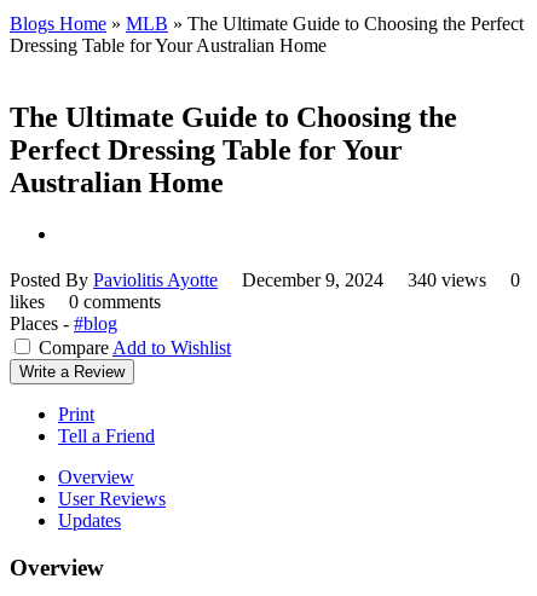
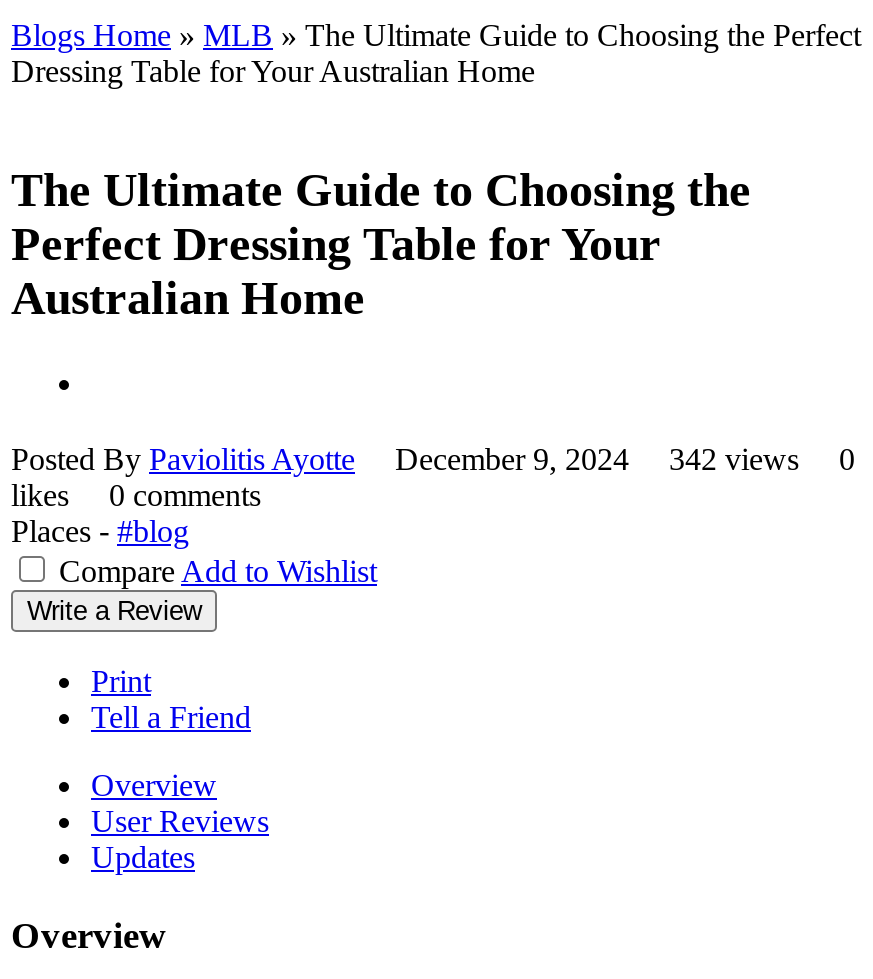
- Posted By Paviolitis Ayotte December 9, 2024 340 views 0
+ Posted By Paviolitis Ayotte December 9, 2024 342 views 0
